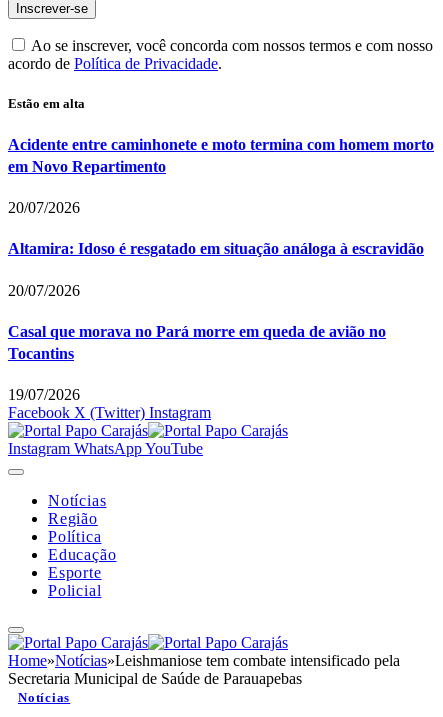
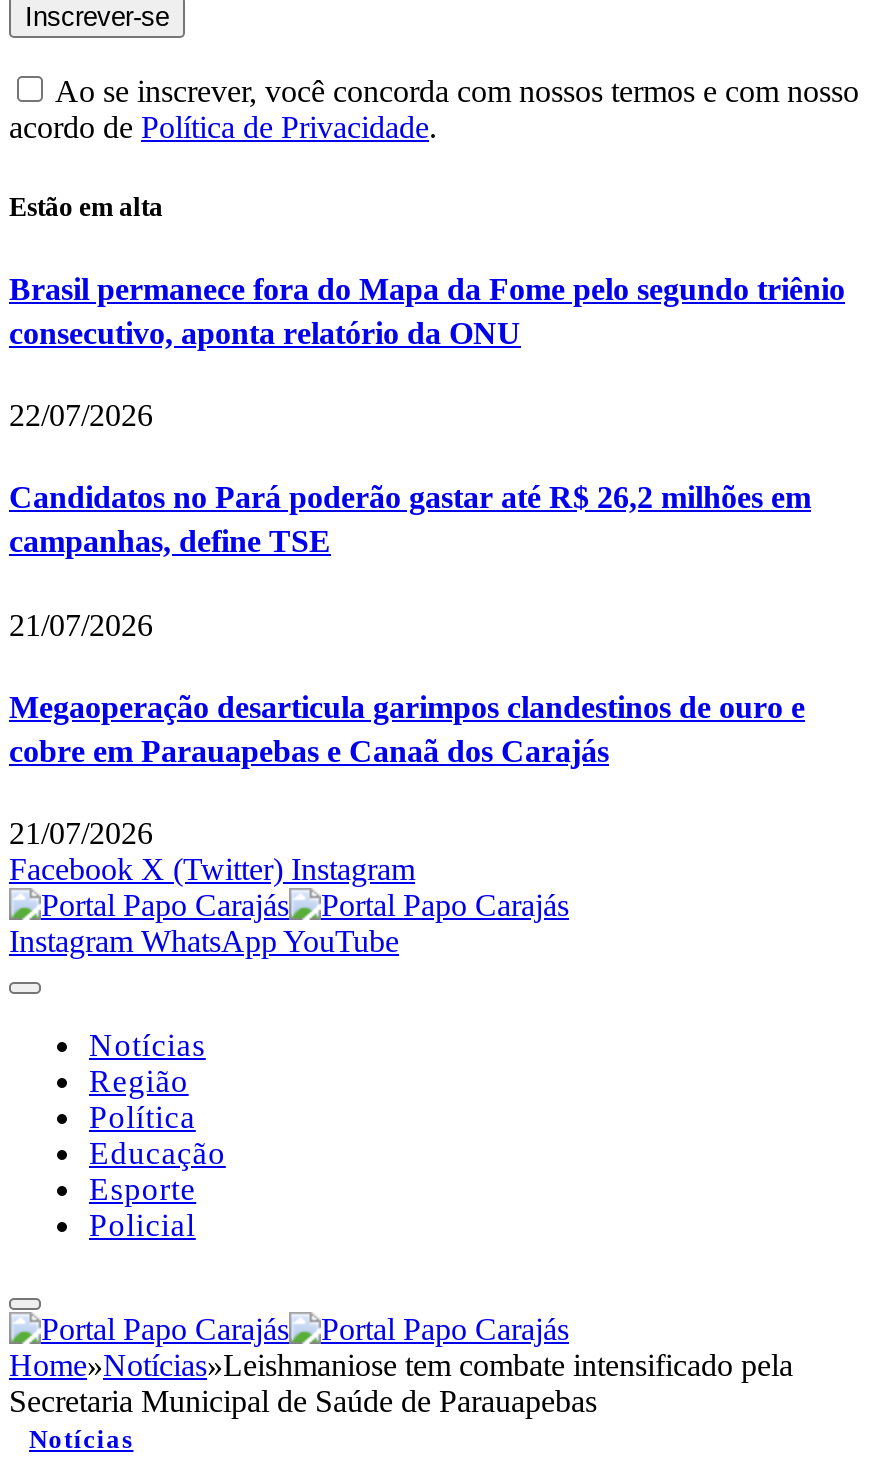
- Acidente entre caminhonete e moto termina com homem morto
- em Novo Repartimento
+ Brasil permanece fora do Mapa da Fome pelo segundo triênio
+ consecutivo, aponta relatório da ONU

- 20/07/2026
+ 22/07/2026

- Altamira: Idoso é resgatado em situação análoga à escravidão
+ Candidatos no Pará poderão gastar até R$ 26,2 milhões em
+ campanhas, define TSE

- 20/07/2026
+ 21/07/2026

- Casal que morava no Pará morre em queda de avião no
- Tocantins
+ Megaoperação desarticula garimpos clandestinos de ouro e
+ cobre em Parauapebas e Canaã dos Carajás

- 19/07/2026
+ 21/07/2026
